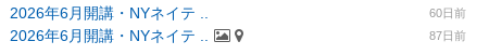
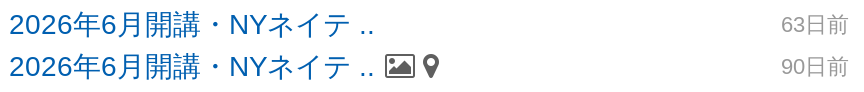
- 60日前
+ 63日前

- 87日前
+ 90日前
